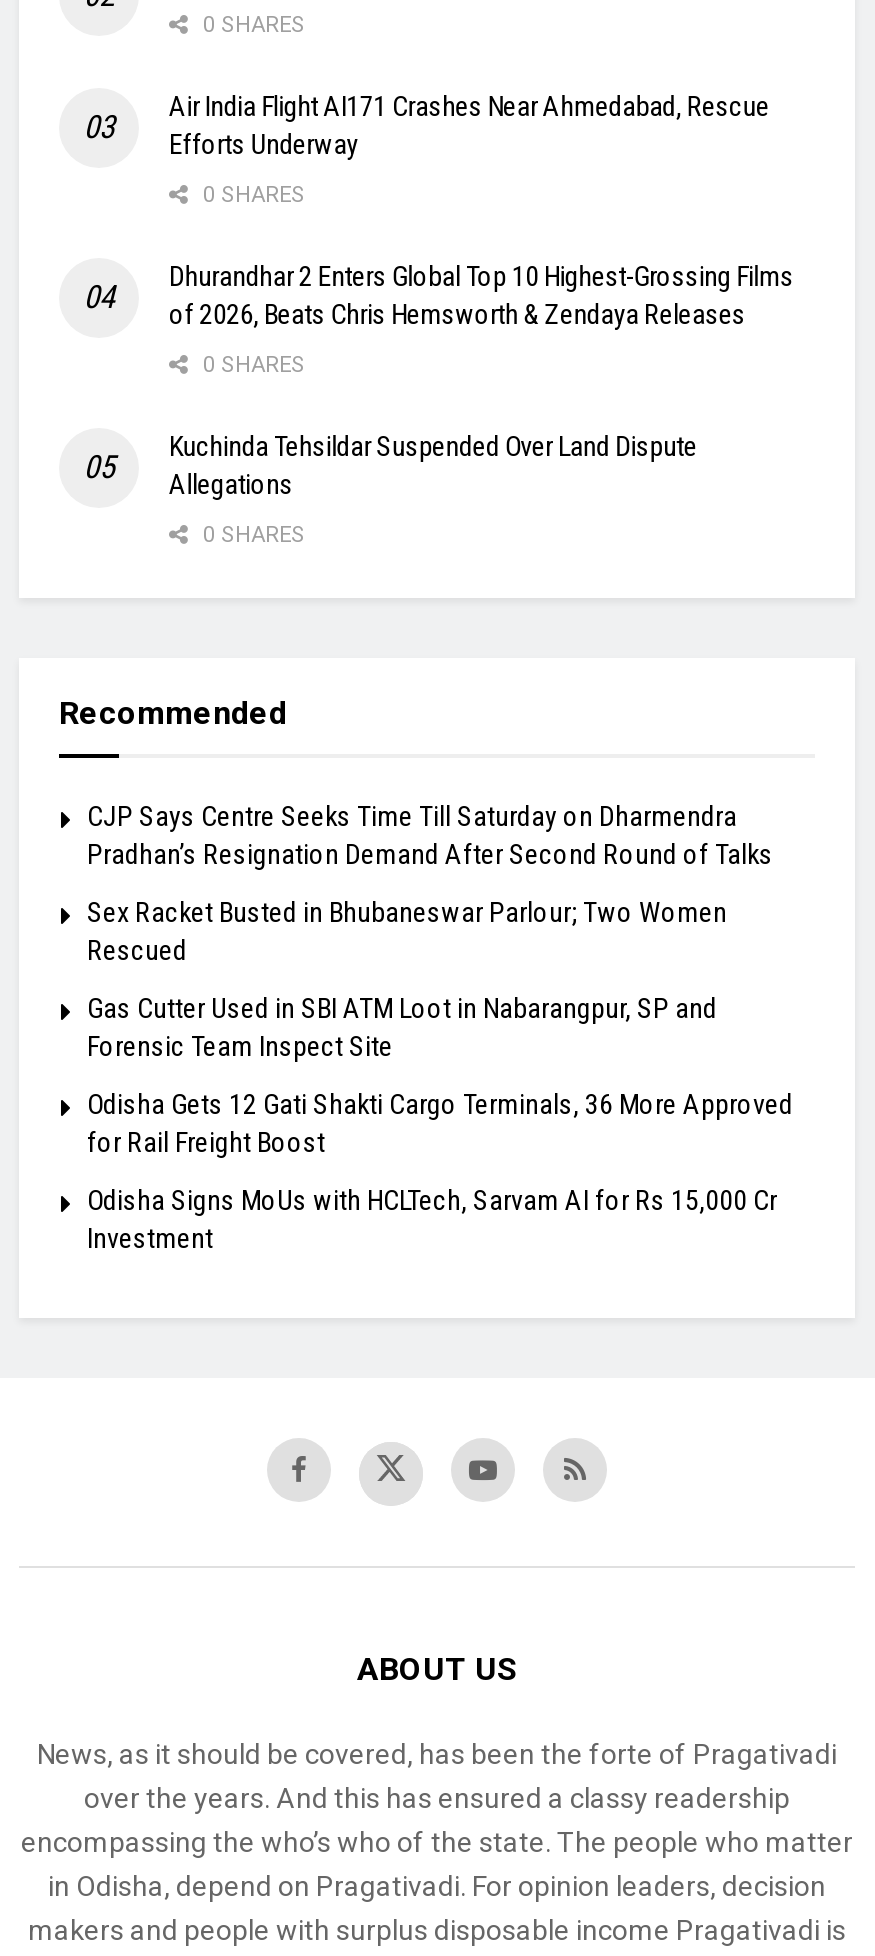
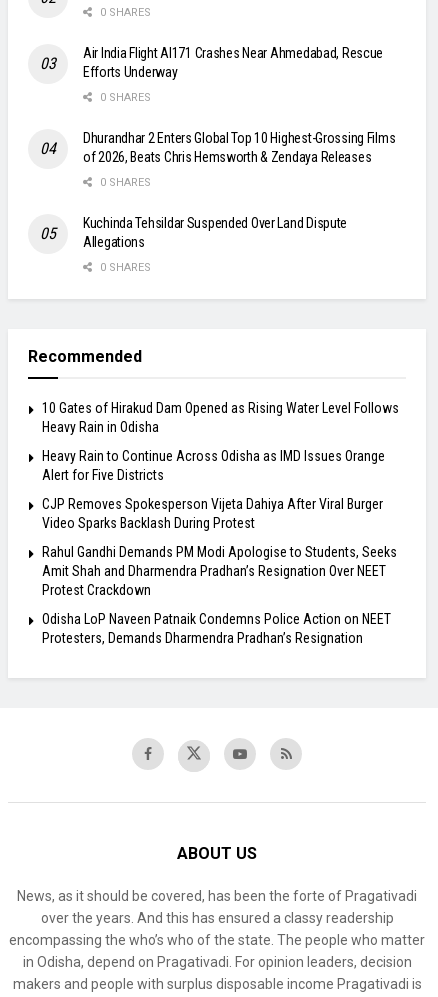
- CJP Says Centre Seeks Time Till Saturday on Dharmendra
- Pradhan’s Resignation Demand After Second Round of Talks
+ 10 Gates of Hirakud Dam Opened as Rising Water Level Follows
+ Heavy Rain in Odisha

- Sex Racket Busted in Bhubaneswar Parlour; Two Women
- Rescued
+ Heavy Rain to Continue Across Odisha as IMD Issues Orange
+ Alert for Five Districts

- Gas Cutter Used in SBI ATM Loot in Nabarangpur, SP and
- Forensic Team Inspect Site
+ CJP Removes Spokesperson Vijeta Dahiya After Viral Burger
+ Video Sparks Backlash During Protest

- Odisha Gets 12 Gati Shakti Cargo Terminals, 36 More Approved
- for Rail Freight Boost
+ Rahul Gandhi Demands PM Modi Apologise to Students, Seeks
+ Amit Shah and Dharmendra Pradhan’s Resignation Over NEET
+ Protest Crackdown

- Odisha Signs MoUs with HCLTech, Sarvam AI for Rs 15,000 Cr
- Investment
+ Odisha LoP Naveen Patnaik Condemns Police Action on NEET
+ Protesters, Demands Dharmendra Pradhan’s Resignation
